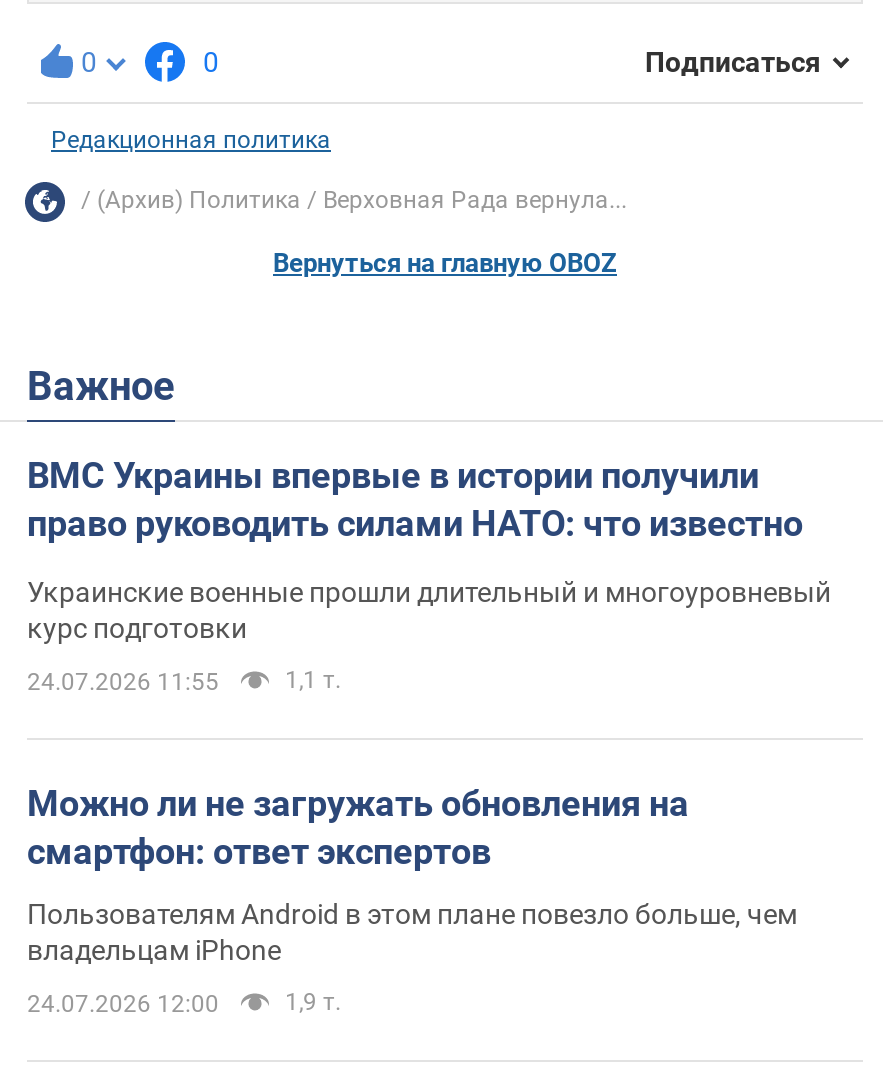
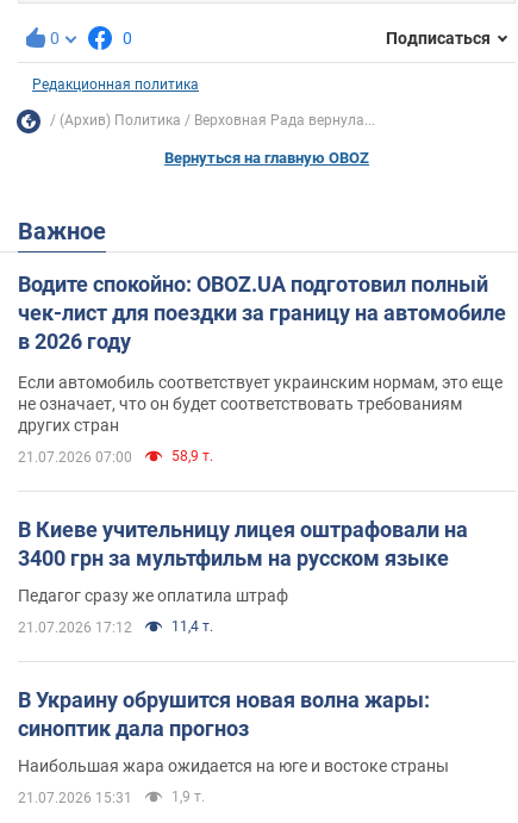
- ВМС Украины впервые в истории получили
- право руководить силами НАТО: что известно
- Украинские военные прошли длительный и многоуровневый
- курс подготовки
- 24.07.2026 11:55
- 1,1 т.
- Можно ли не загружать обновления на
- смартфон: ответ экспертов
- Пользователям Android в этом плане повезло больше, чем
- владельцам iPhone
- 24.07.2026 12:00
+ Водите спокойно: OBOZ.UA подготовил полный
+ чек-лист для поездки за границу на автомобиле
+ в 2026 году
+ Если автомобиль соответствует украинским нормам, это еще
+ не означает, что он будет соответствовать требованиям
+ других стран
+ 21.07.2026 07:00
+ 58,9 т.
+ В Киеве учительницу лицея оштрафовали на
+ 3400 грн за мультфильм на русском языке
+ Педагог сразу же оплатила штраф
+ 21.07.2026 17:12
+ 11,4 т.
+ В Украину обрушится новая волна жары:
+ синоптик дала прогноз
+ Наибольшая жара ожидается на юге и востоке страны
+ 21.07.2026 15:31
